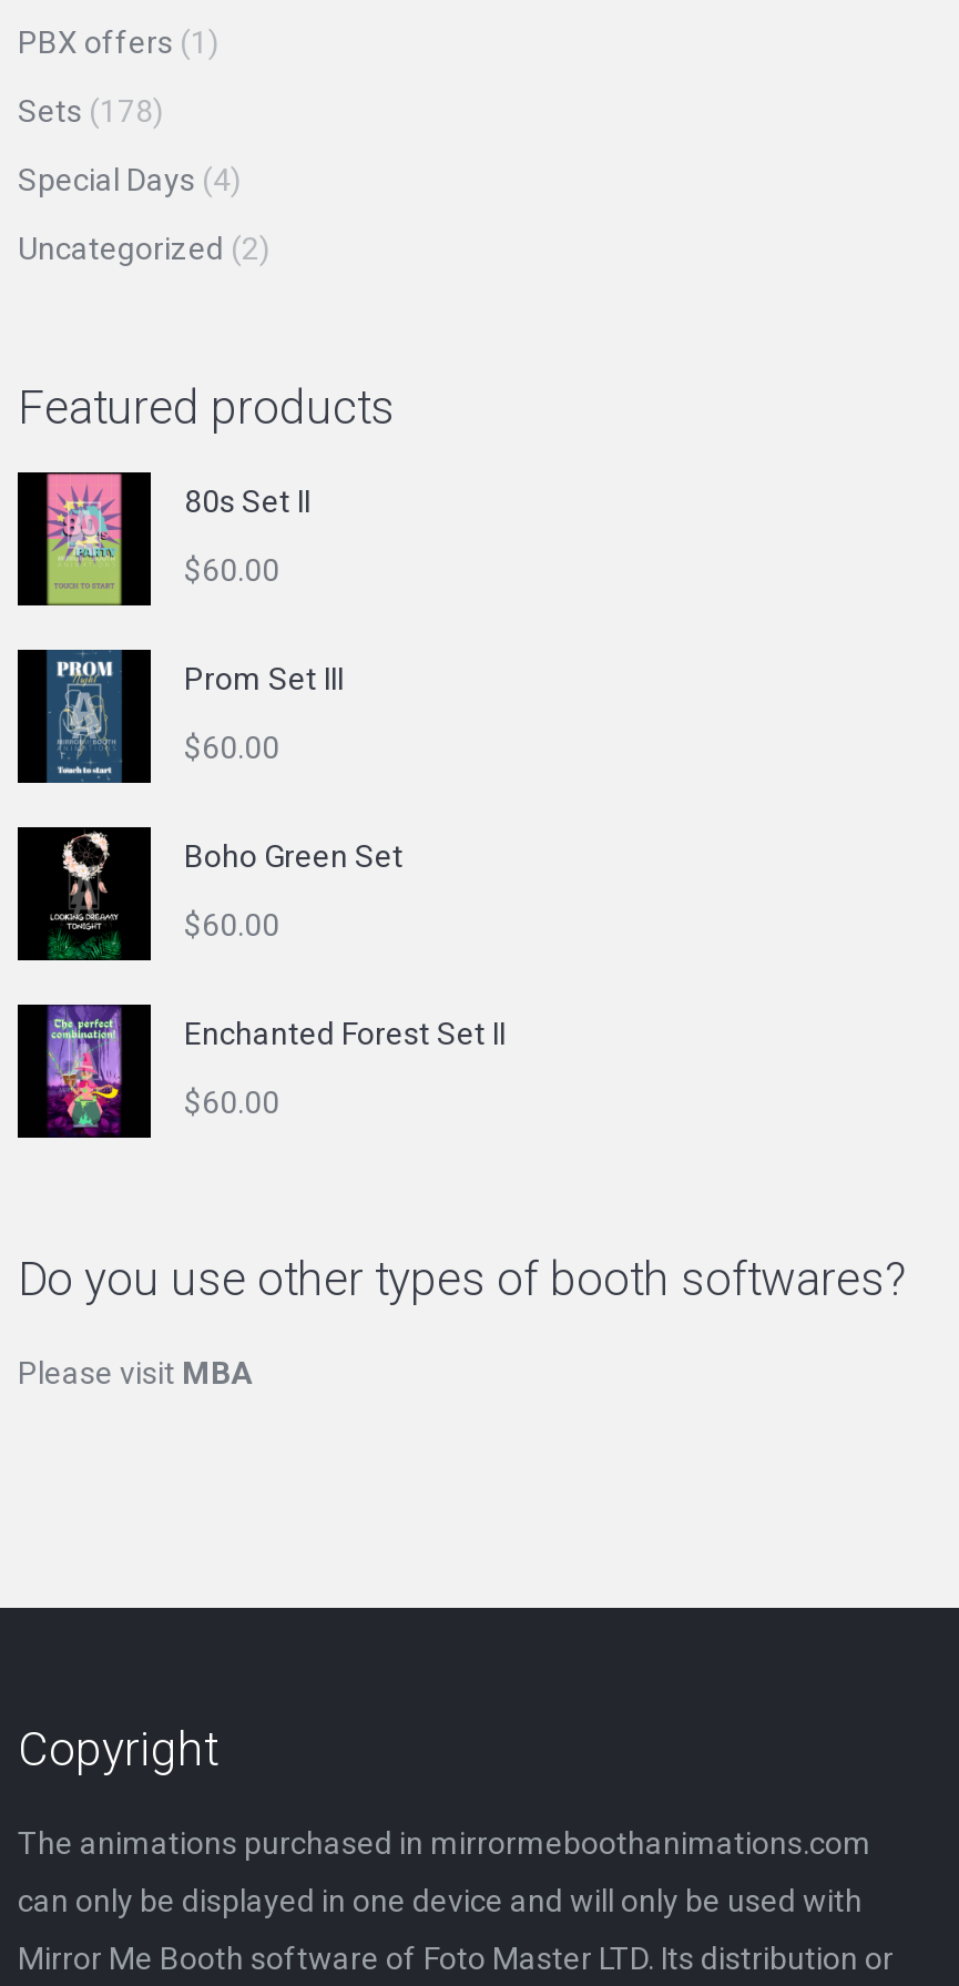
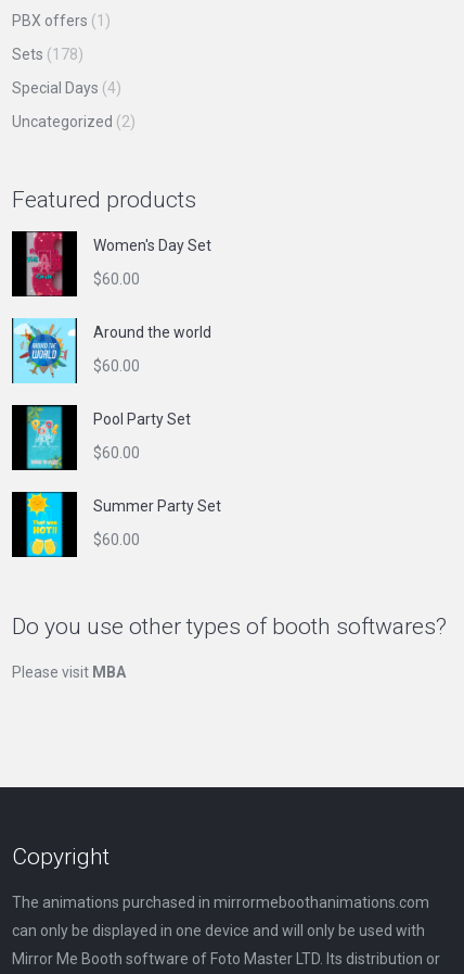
- [image]
- 80s Set II
+ [image]
+ Women's Day Set

- [image]
- Prom Set III
+ [image]
+ Around the world

- [image]
- Boho Green Set
+ [image]
+ Pool Party Set

- [image]
- Enchanted Forest Set II
+ [image]
+ Summer Party Set
